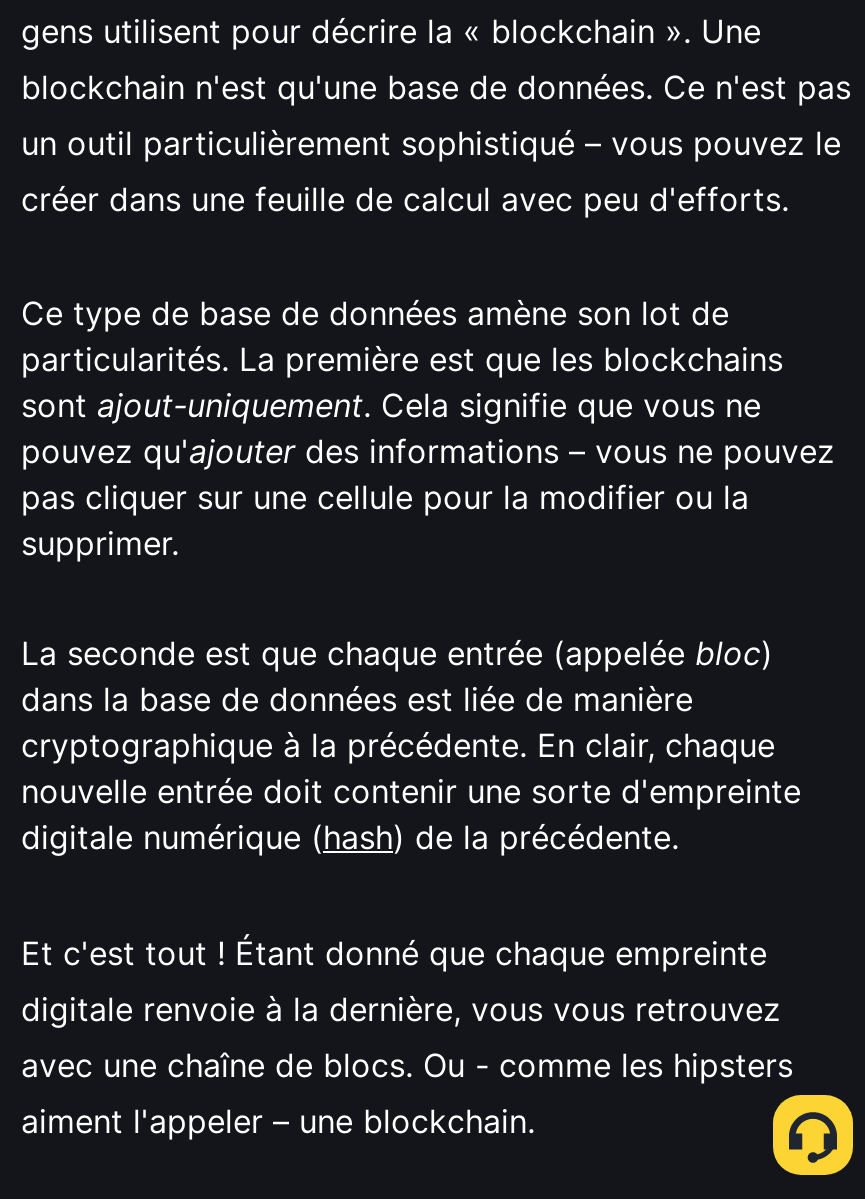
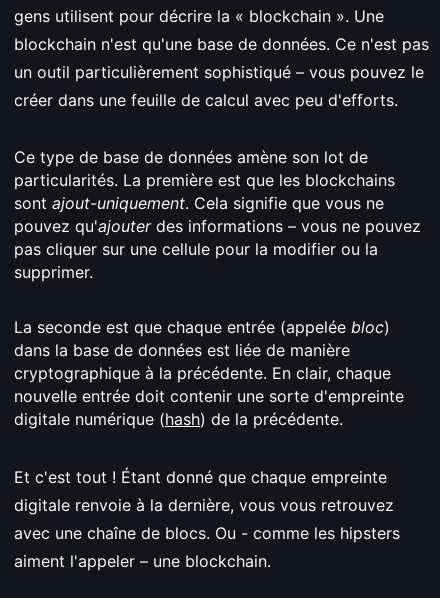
- [image]
